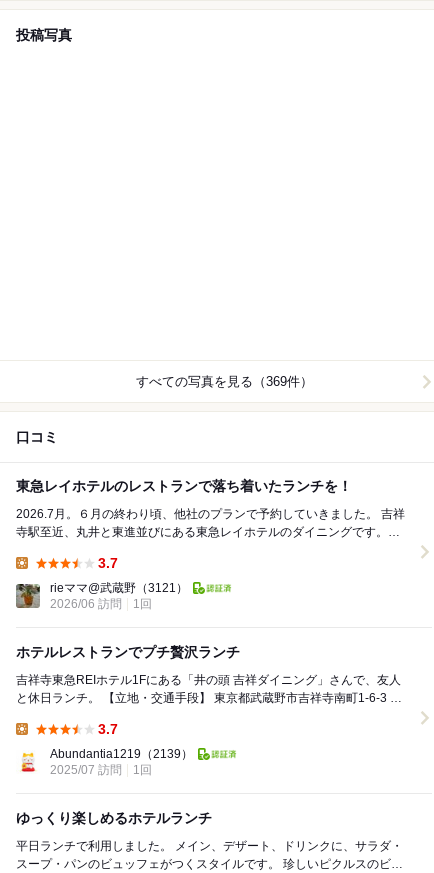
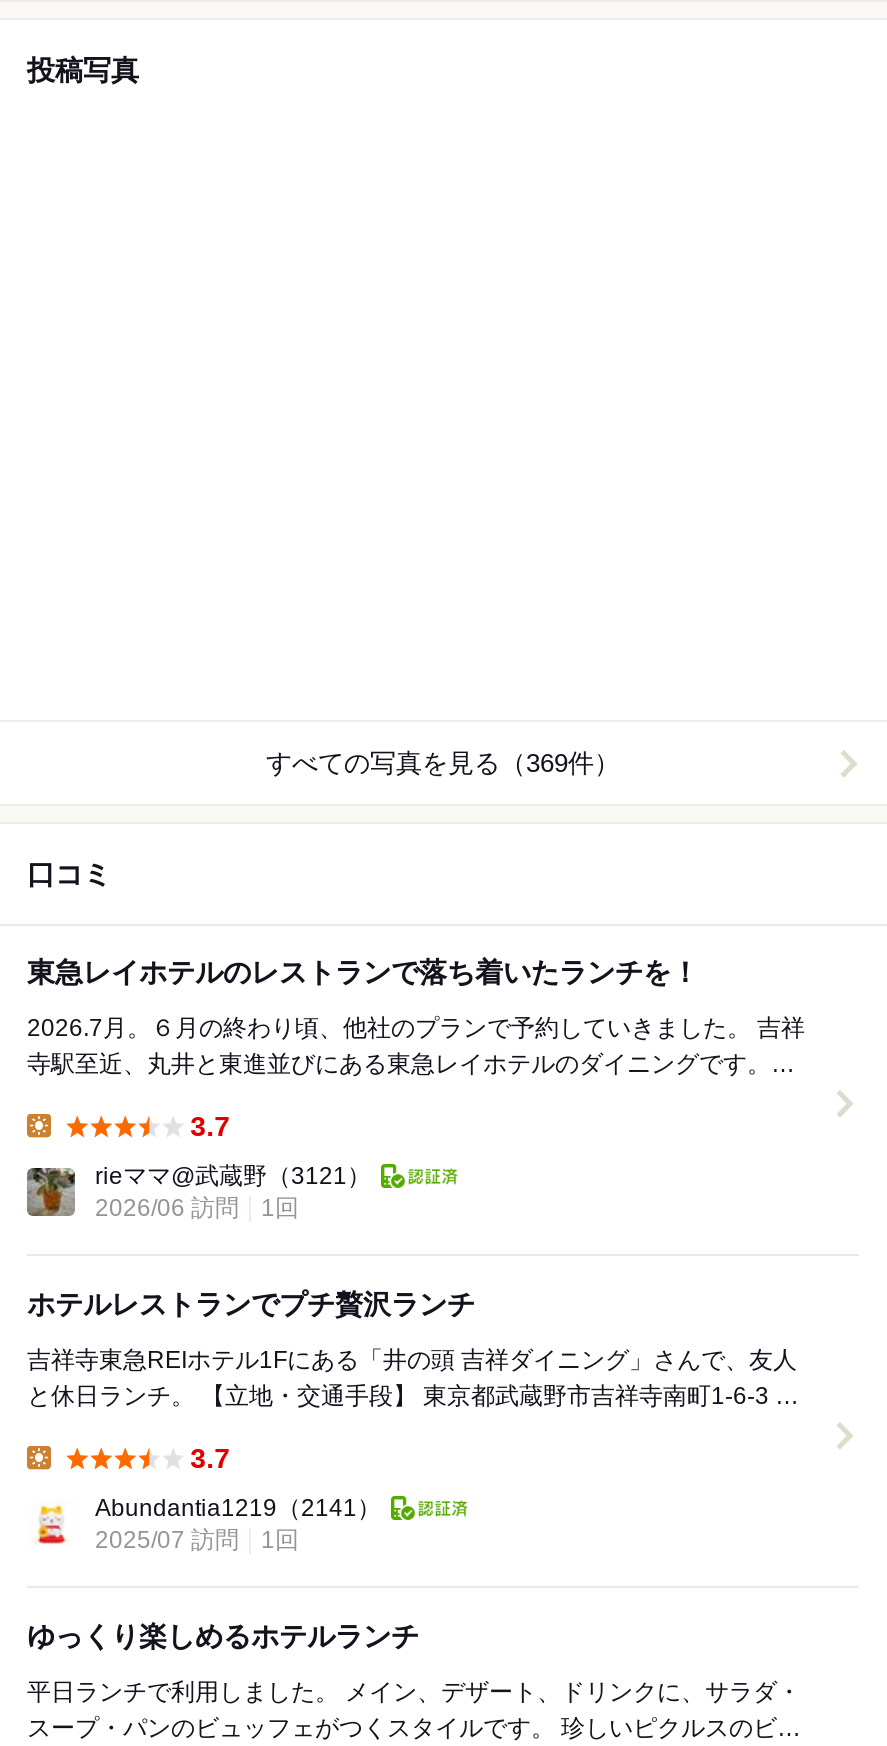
- Abundantia1219（2139）
+ Abundantia1219（2141）
